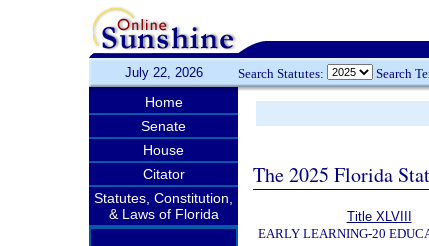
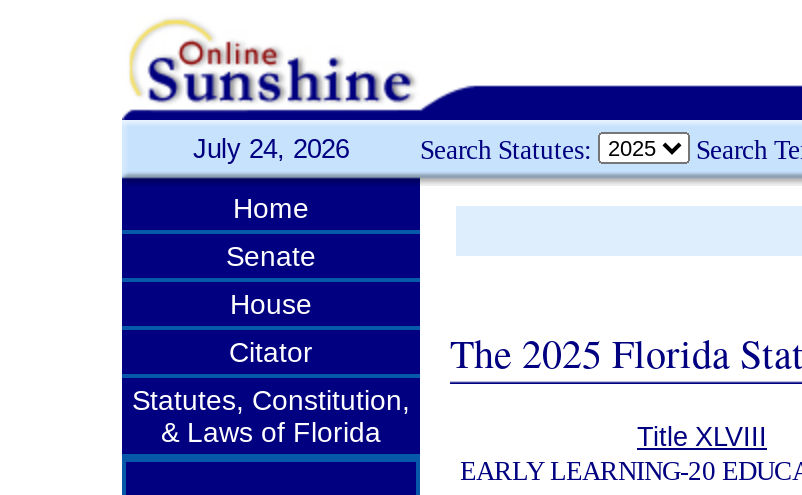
- July 22, 2026
+ July 24, 2026
